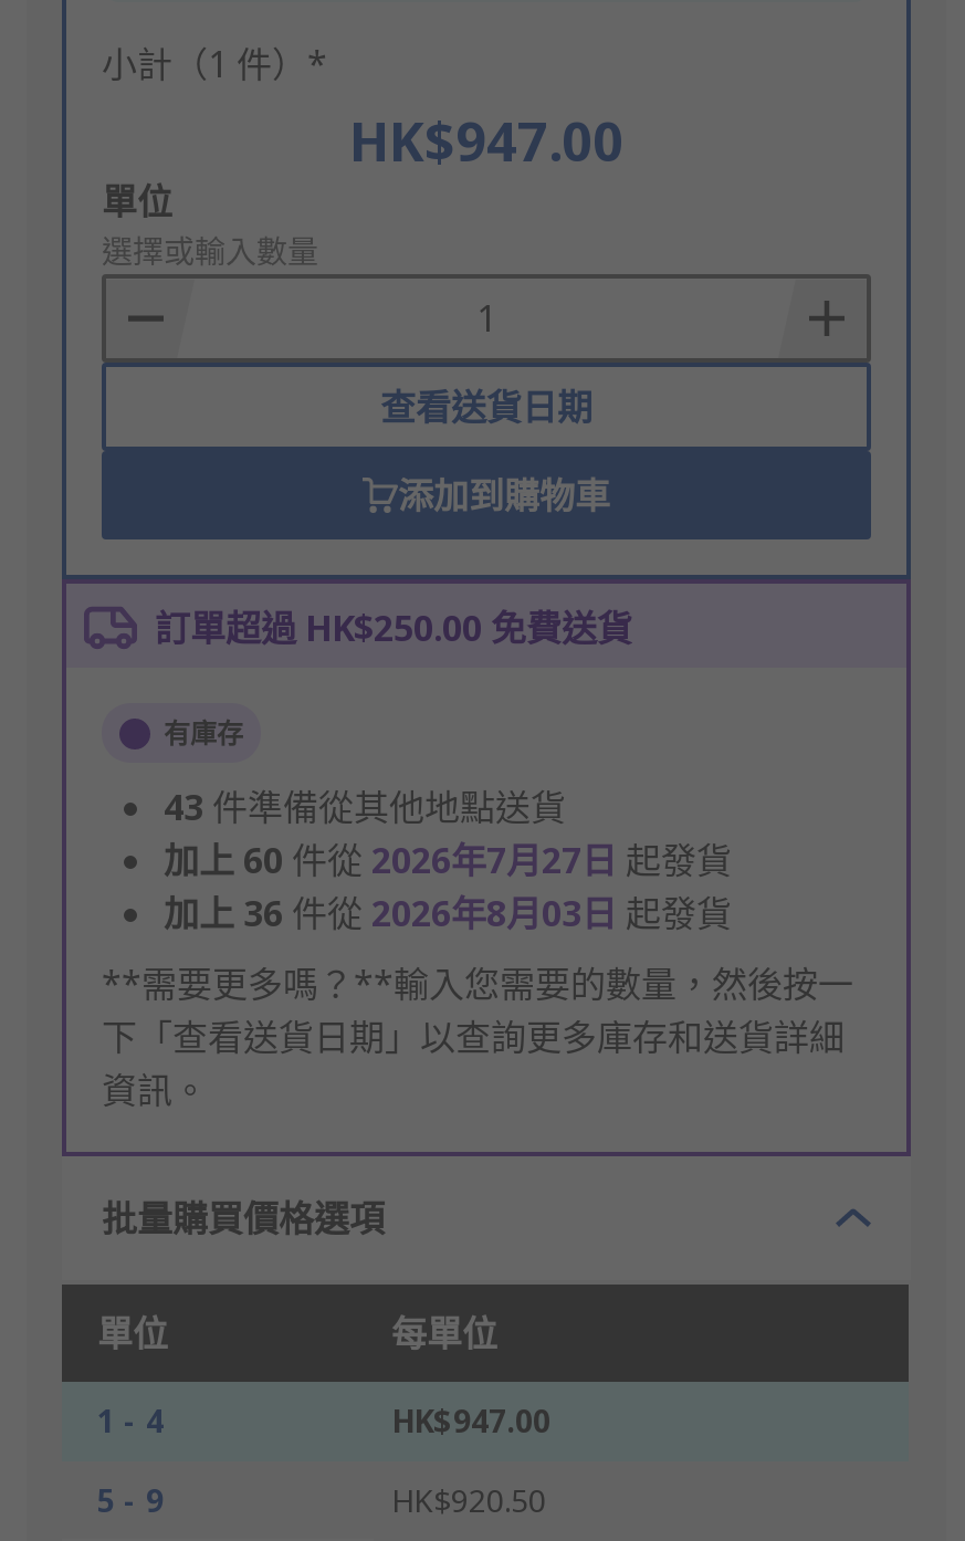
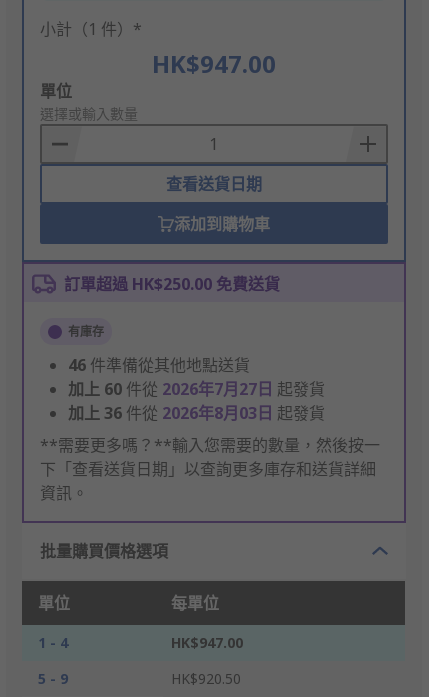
- 43件準備從其他地點送貨
+ 46件準備從其他地點送貨
